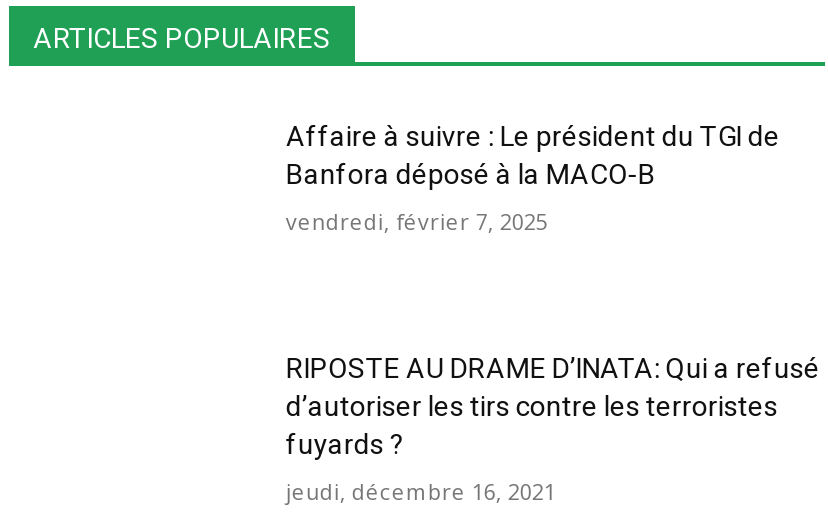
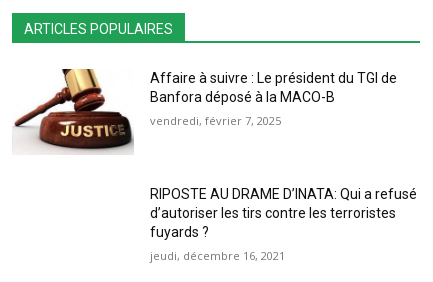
+ [image]
